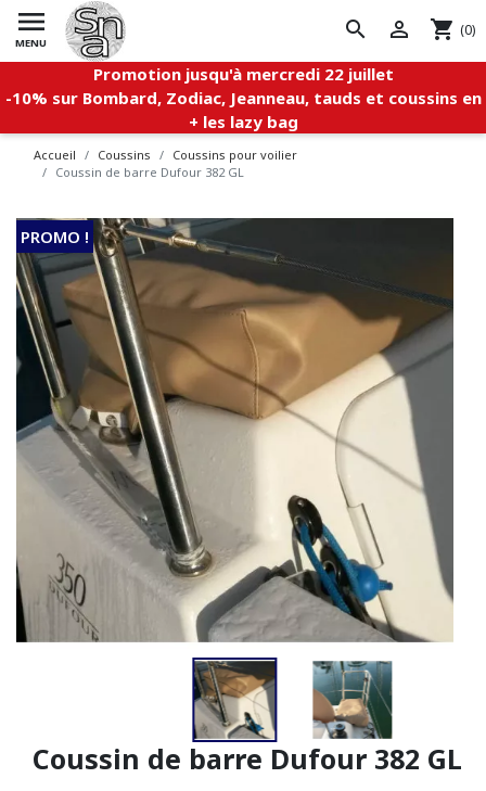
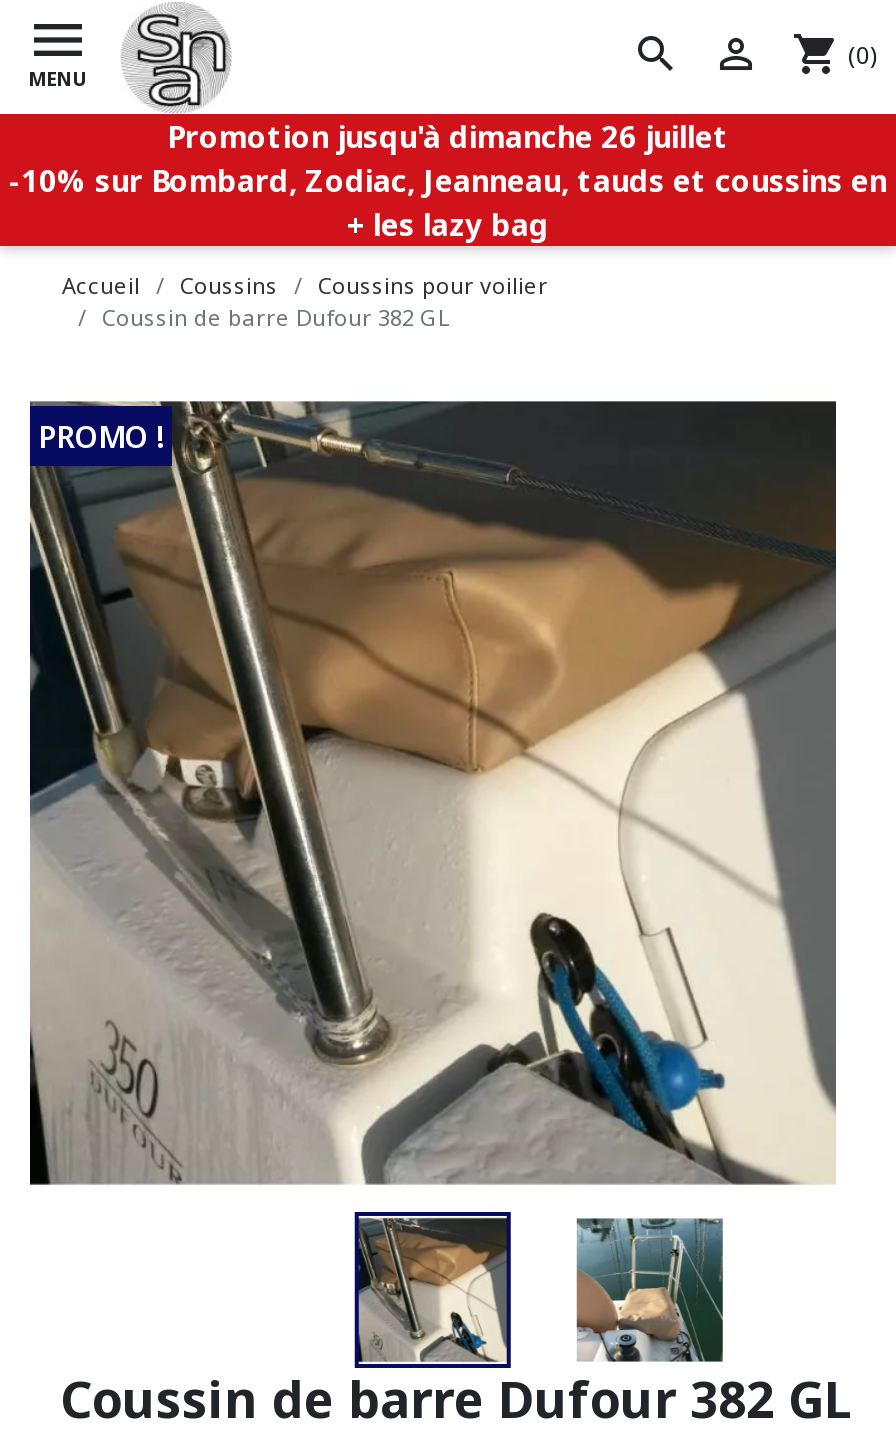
- Promotion jusqu'à mercredi 22 juillet
+ Promotion jusqu'à dimanche 26 juillet
